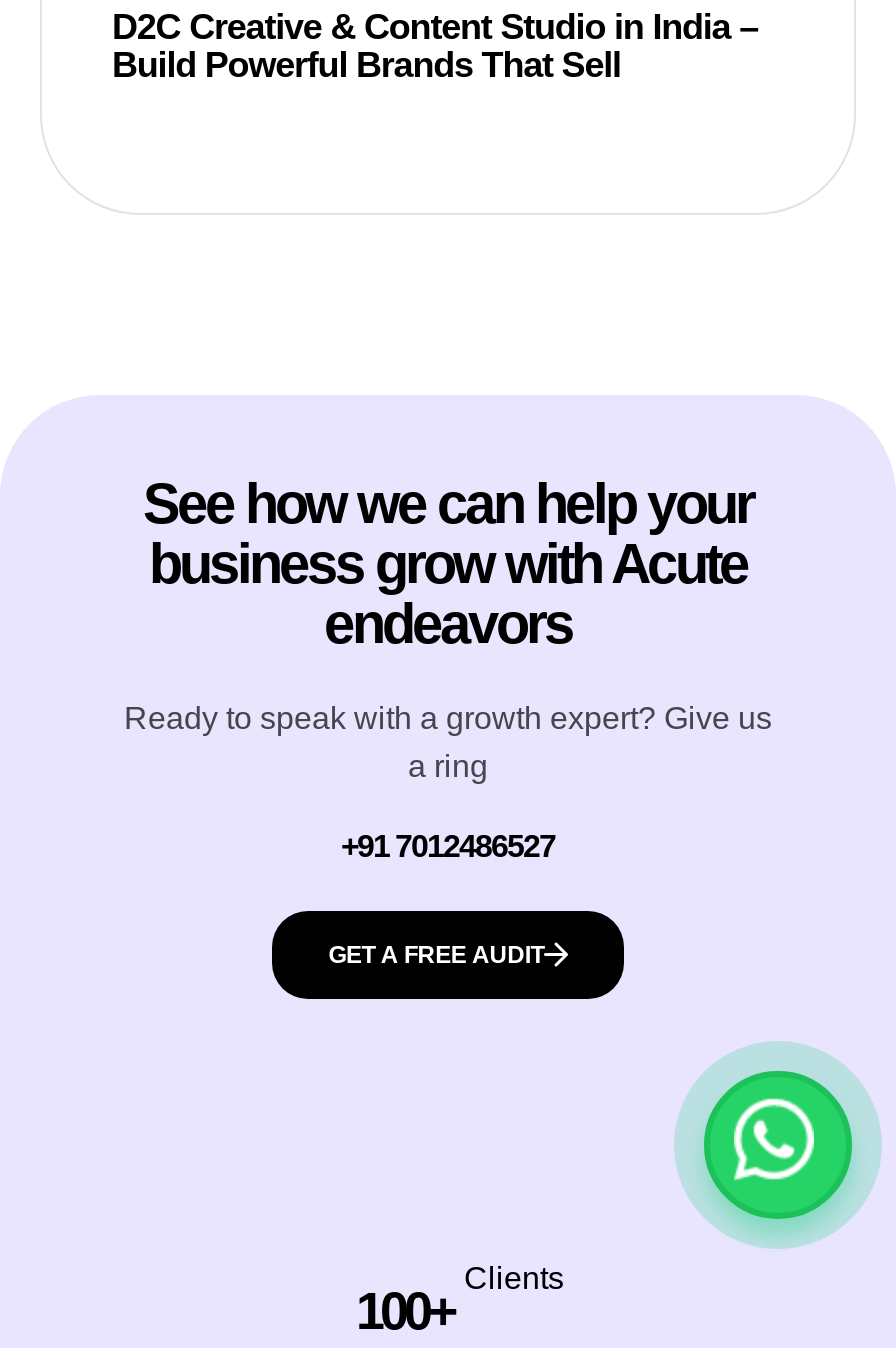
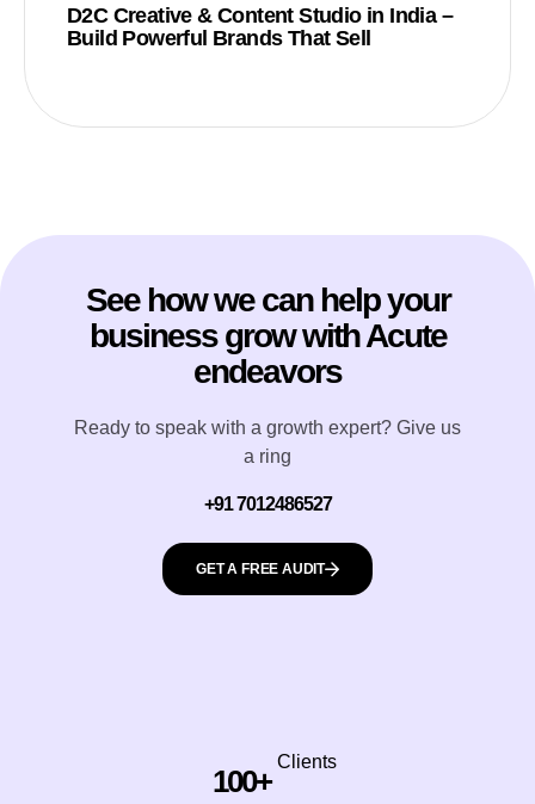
- [image]
